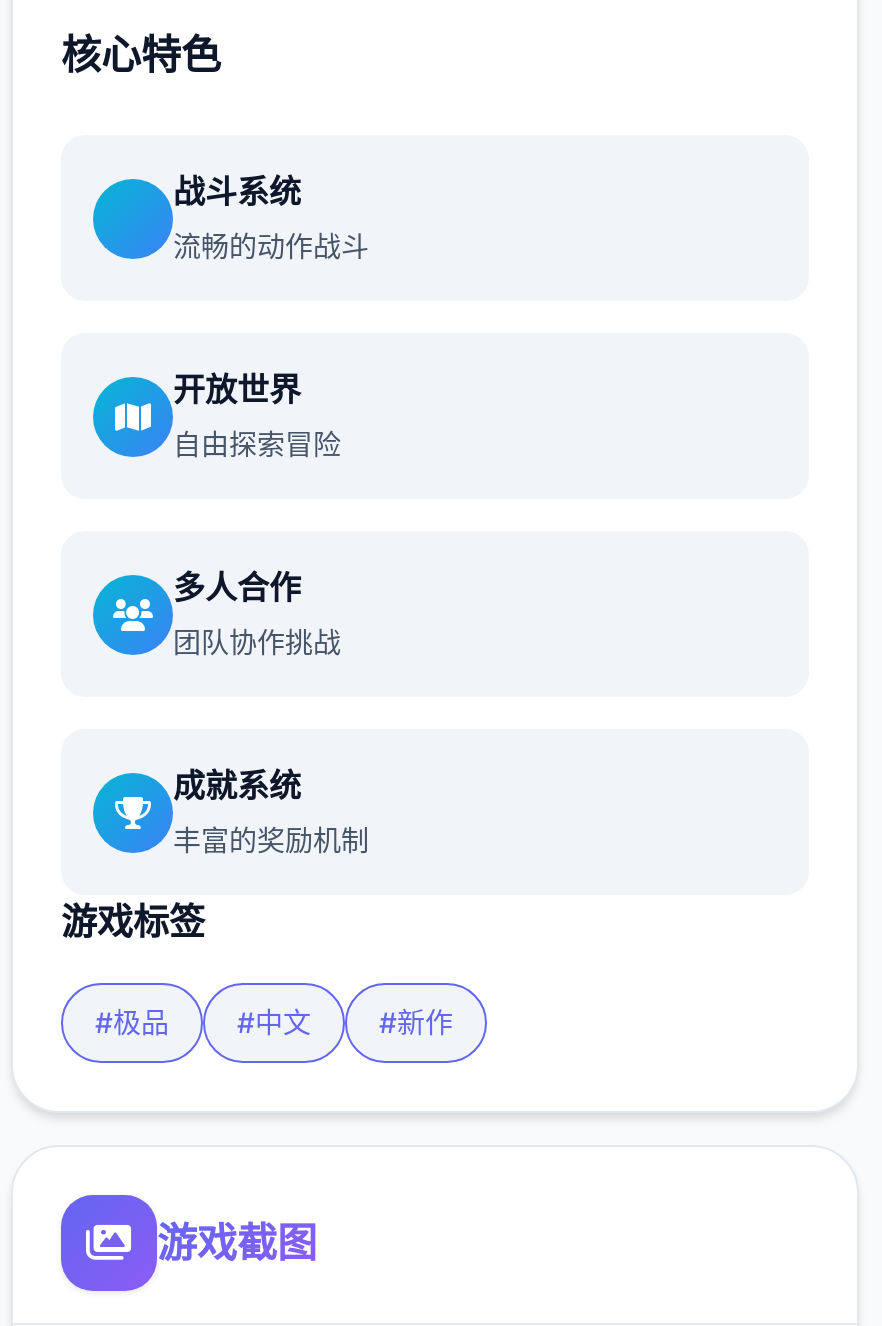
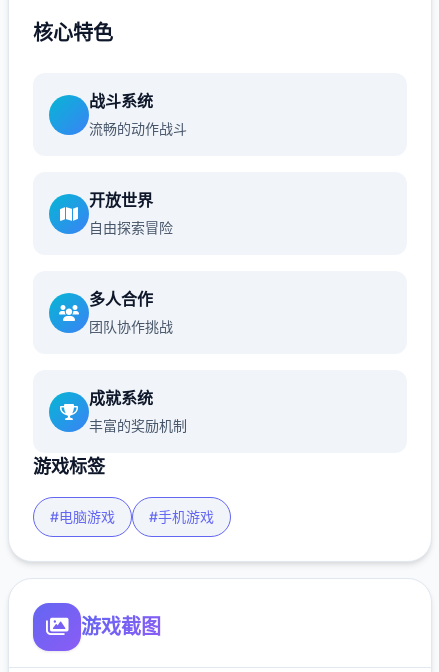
- #极品
- #中文
- #新作
+ #电脑游戏
+ #手机游戏
